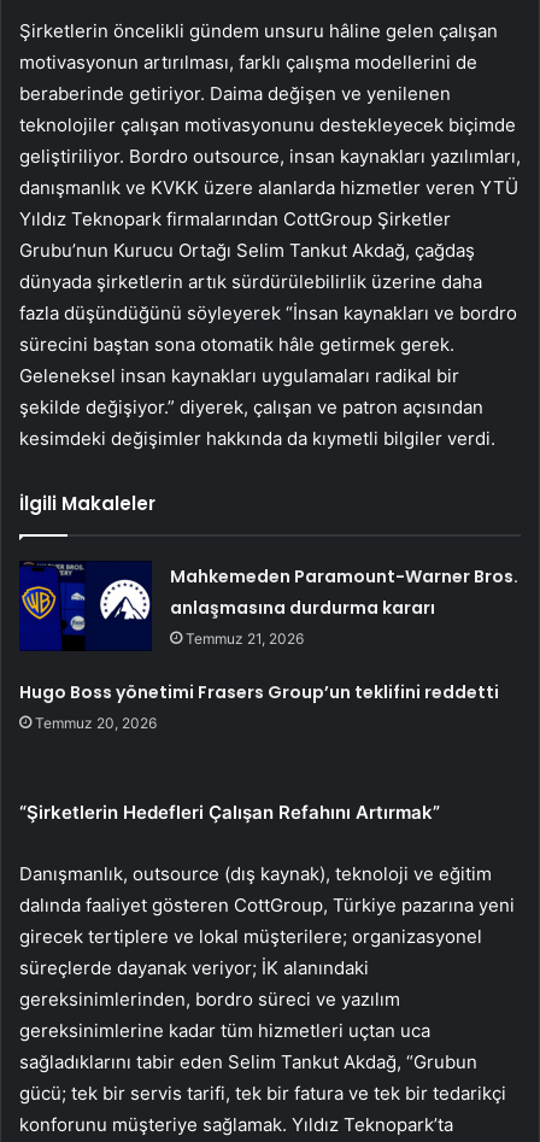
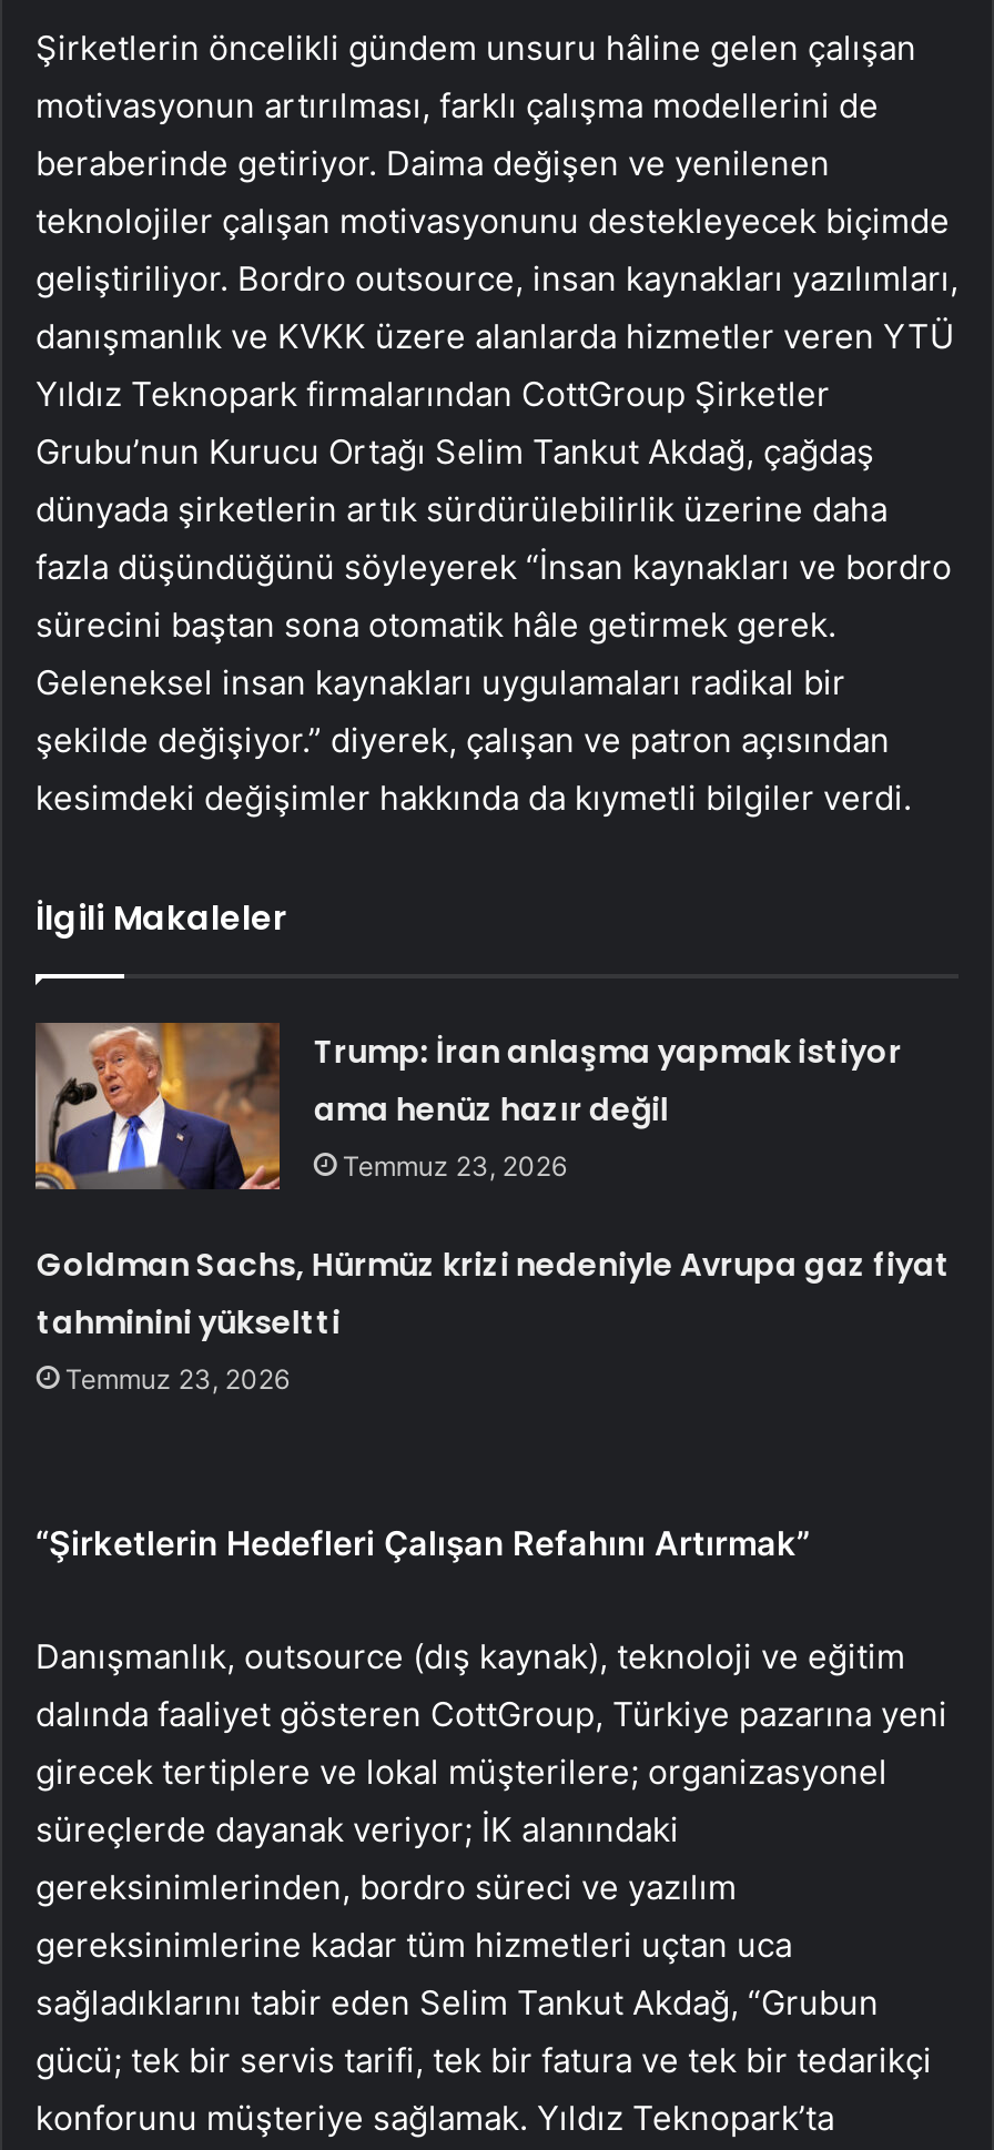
- [image]
- Mahkemeden Paramount-Warner Bros.
- anlaşmasına durdurma kararı
- Temmuz 21, 2026
+ [image]
+ Trump: İran anlaşma yapmak istiyor
+ ama henüz hazır değil
+ Temmuz 23, 2026

- Hugo Boss yönetimi Frasers Group’un teklifini reddetti
- Temmuz 20, 2026
+ Goldman Sachs, Hürmüz krizi nedeniyle Avrupa gaz fiyat
+ tahminini yükseltti
+ Temmuz 23, 2026
